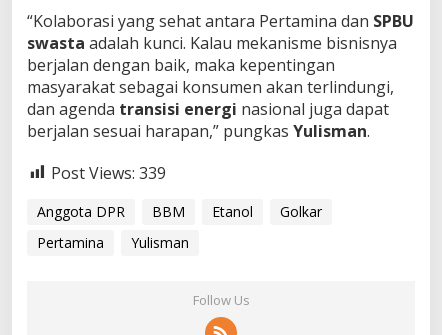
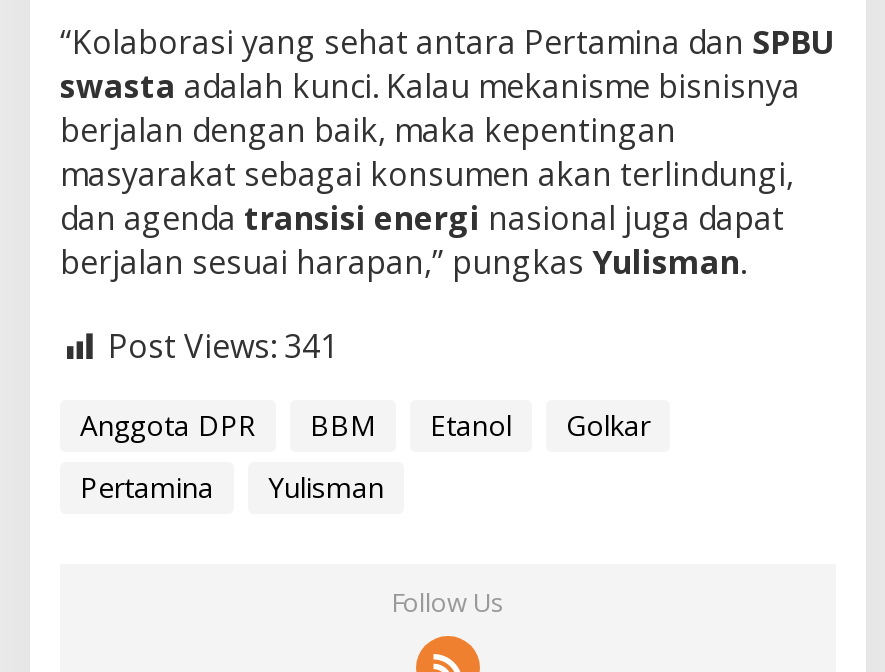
- Post Views: 339
+ Post Views: 341
